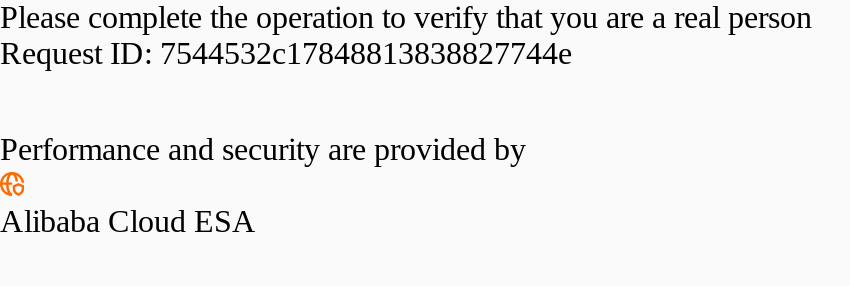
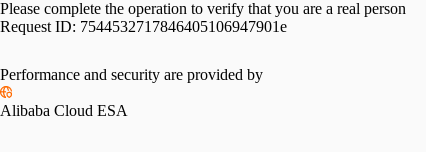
- Request ID: 7544532c17848813838827744e
+ Request ID: 7544532717846405106947901e
